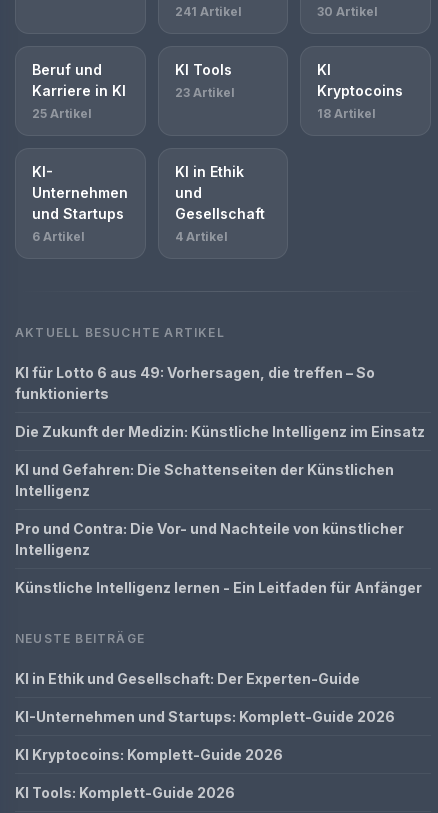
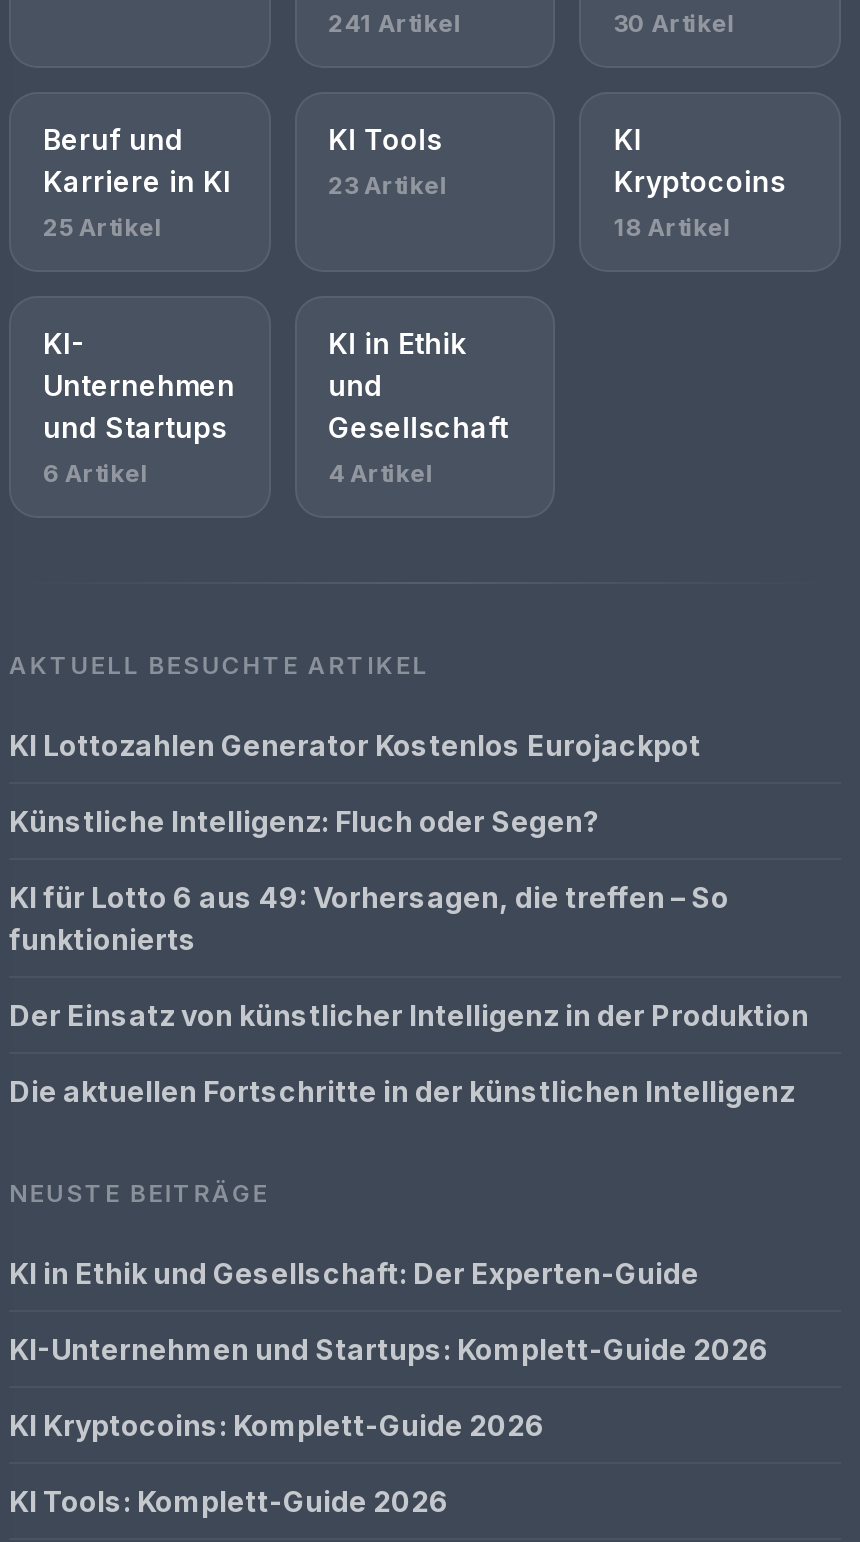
+ KI Lottozahlen Generator Kostenlos Eurojackpot
+ Künstliche Intelligenz: Fluch oder Segen?

moved down: KI für Lotto 6 aus 49: Vorhersagen, die treffen – So | funktionierts

- Die Zukunft der Medizin: Künstliche Intelligenz im Einsatz
- KI und Gefahren: Die Schattenseiten der Künstlichen
- Intelligenz
- Pro und Contra: Die Vor- und Nachteile von künstlicher
- Intelligenz
- Künstliche Intelligenz lernen - Ein Leitfaden für Anfänger
+ Der Einsatz von künstlicher Intelligenz in der Produktion
+ Die aktuellen Fortschritte in der künstlichen Intelligenz
